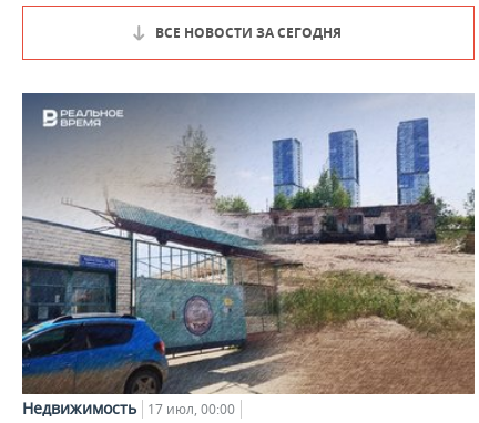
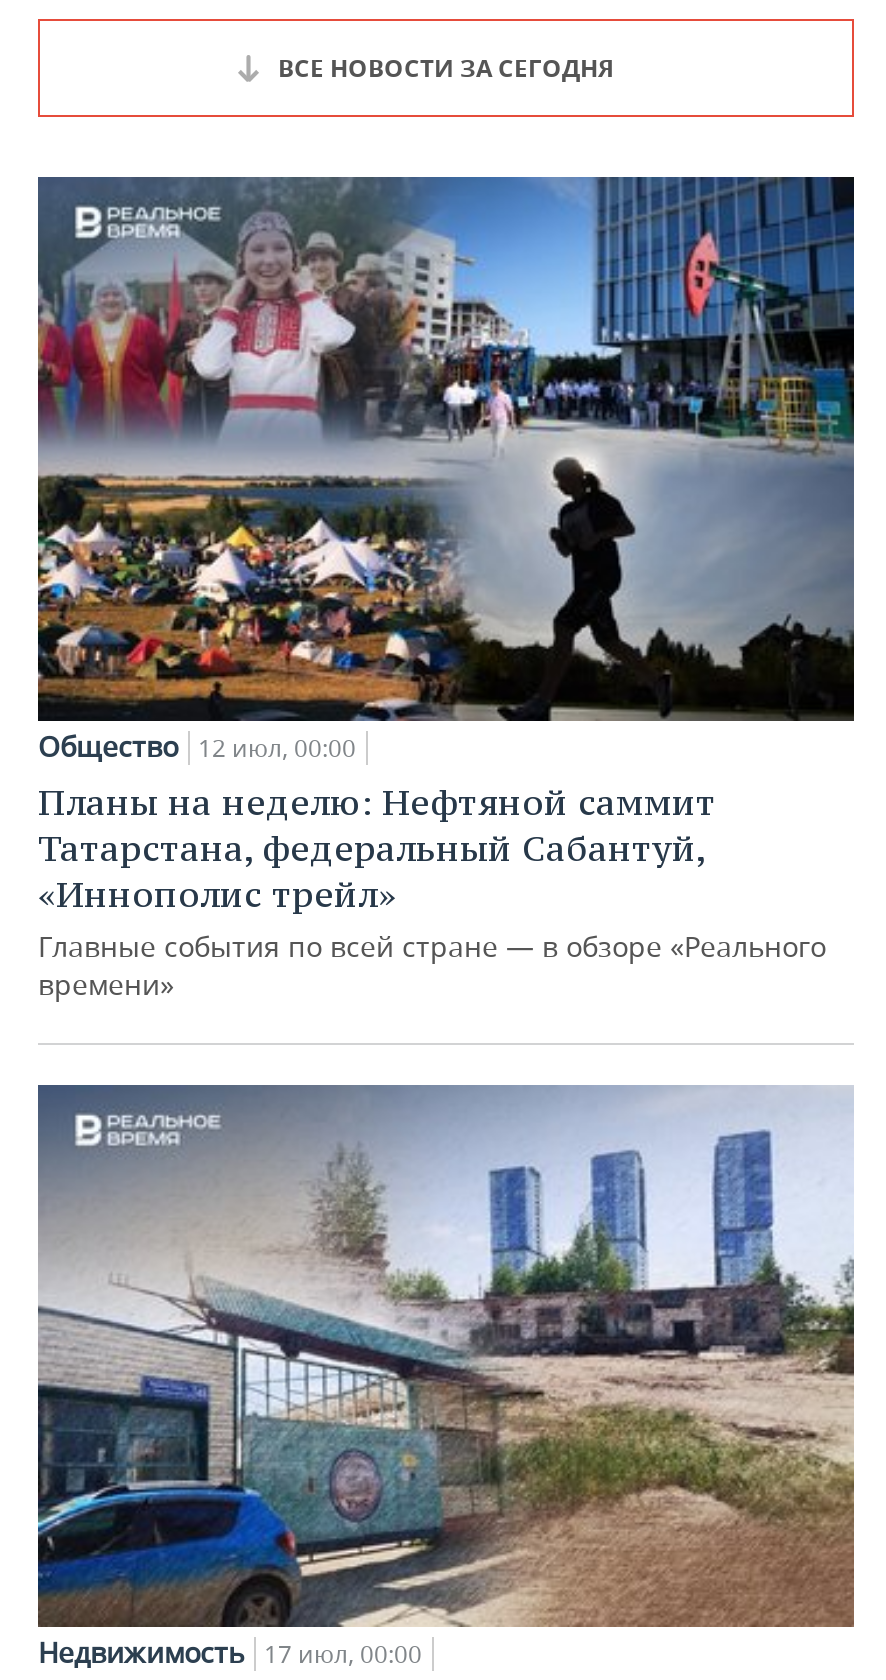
+ [image]
+ Общество 12 июл, 00:00
+ Планы на неделю: Нефтяной саммит
+ Татарстана, федеральный Сабантуй,
+ «Иннополис трейл»
+ Главные события по всей стране — в обзоре «Реального
+ времени»
